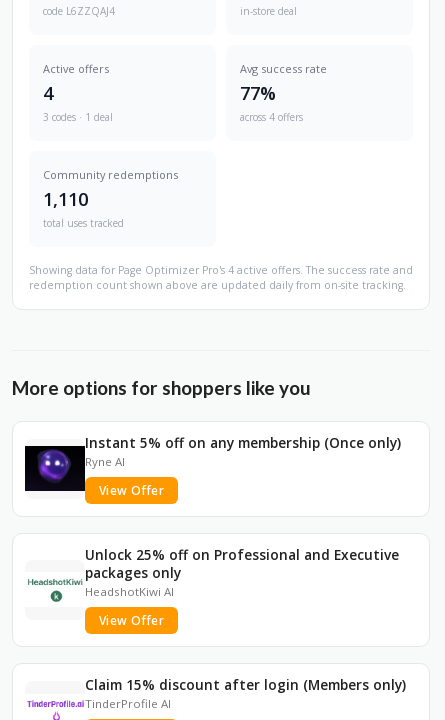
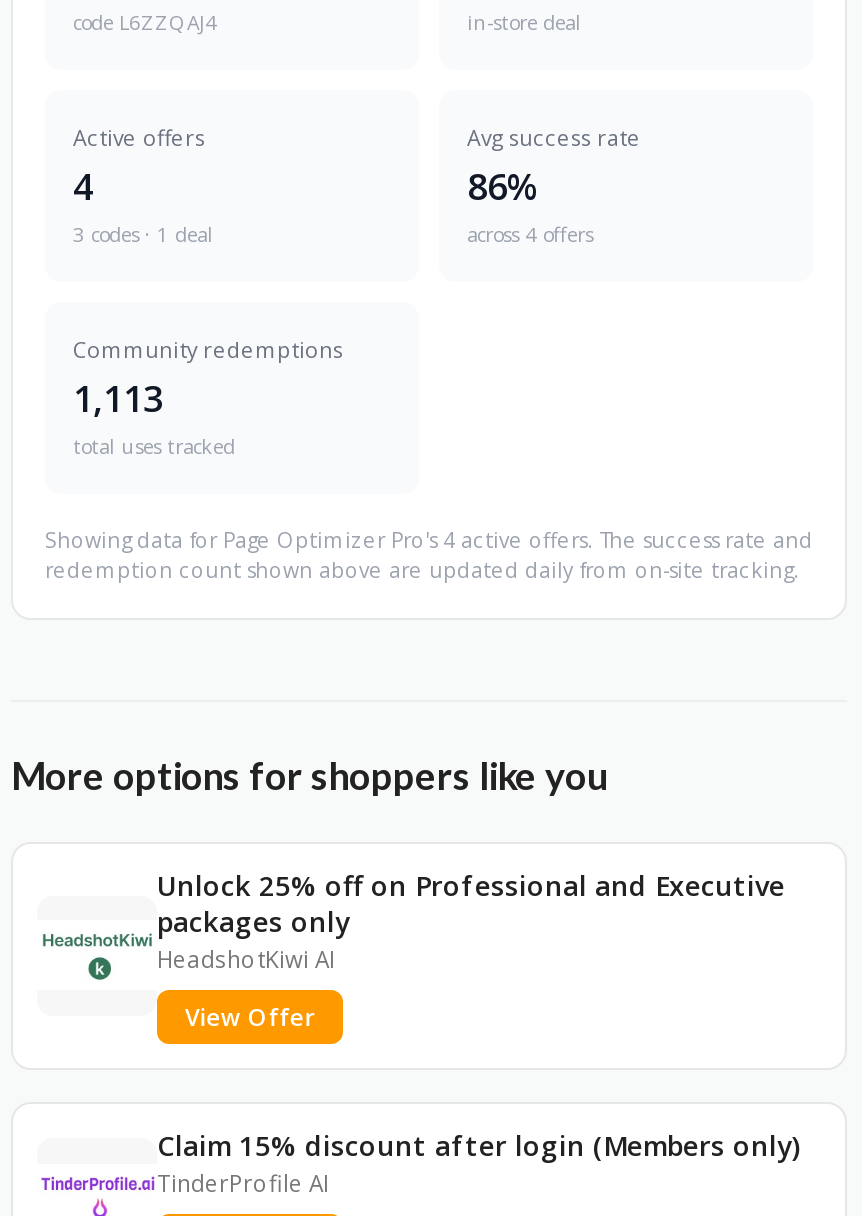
- 77%
+ 86%

- 1,110
+ 1,113

- [image]
- Instant 5% off on any membership (Once only)
- Ryne AI
- View Offer
